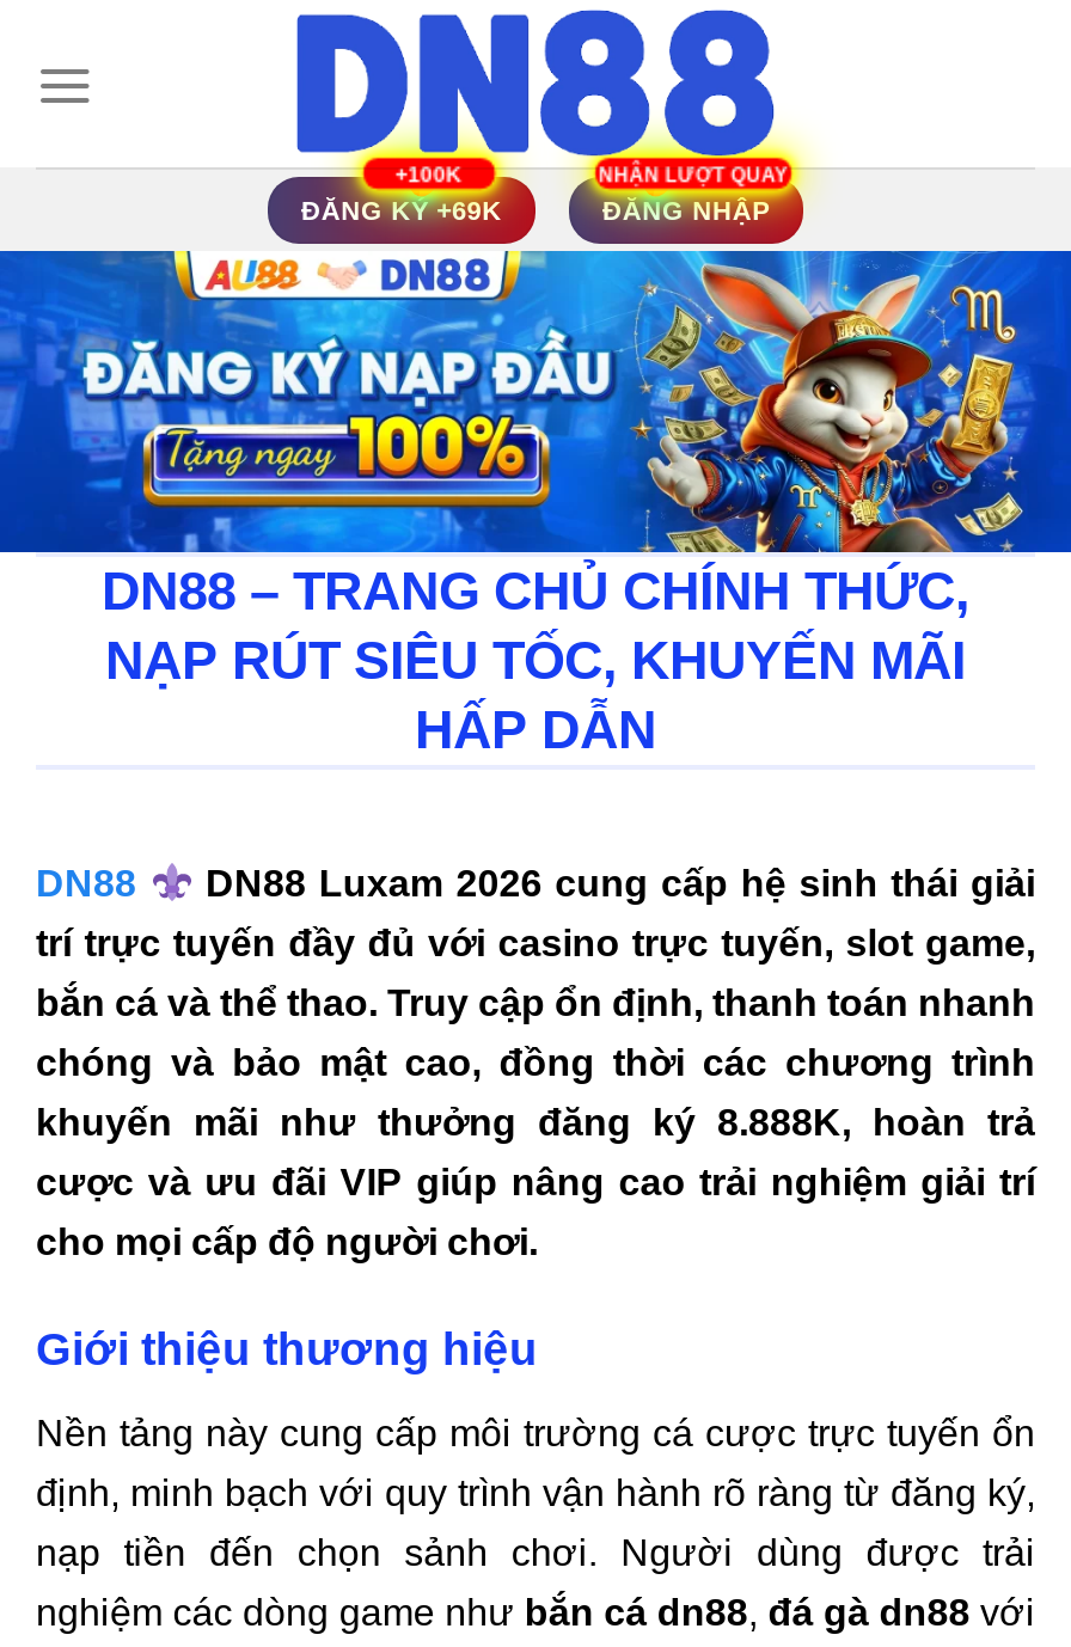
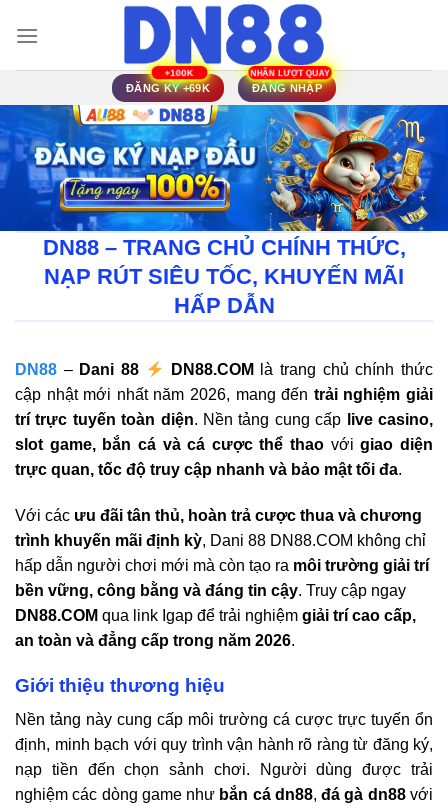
- DN88
- DN88 Luxam 2026 cung cấp hệ sinh thái giải
- trí trực tuyến đầy đủ với casino trực tuyến, slot game,
- bắn cá và thể thao. Truy cập ổn định, thanh toán nhanh
- chóng và bảo mật cao, đồng thời các chương trình
- khuyến mãi như thưởng đăng ký 8.888K, hoàn trả
- cược và ưu đãi VIP giúp nâng cao trải nghiệm giải trí
- cho mọi cấp độ người chơi.
+ DN88 – Dani 88
+ DN88.COM là trang chủ chính thức
+ cập nhật mới nhất năm 2026, mang đến trải nghiệm giải
+ trí trực tuyến toàn diện. Nền tảng cung cấp live casino,
+ slot game, bắn cá và cá cược thể thao với giao diện
+ trực quan, tốc độ truy cập nhanh và bảo mật tối đa.
+ Với các ưu đãi tân thủ, hoàn trả cược thua và chương
+ trình khuyến mãi định kỳ, Dani 88 DN88.COM không chỉ
+ hấp dẫn người chơi mới mà còn tạo ra môi trường giải trí
+ bền vững, công bằng và đáng tin cậy. Truy cập ngay
+ DN88.COM qua link Igap để trải nghiệm giải trí cao cấp,
+ an toàn và đẳng cấp trong năm 2026.
